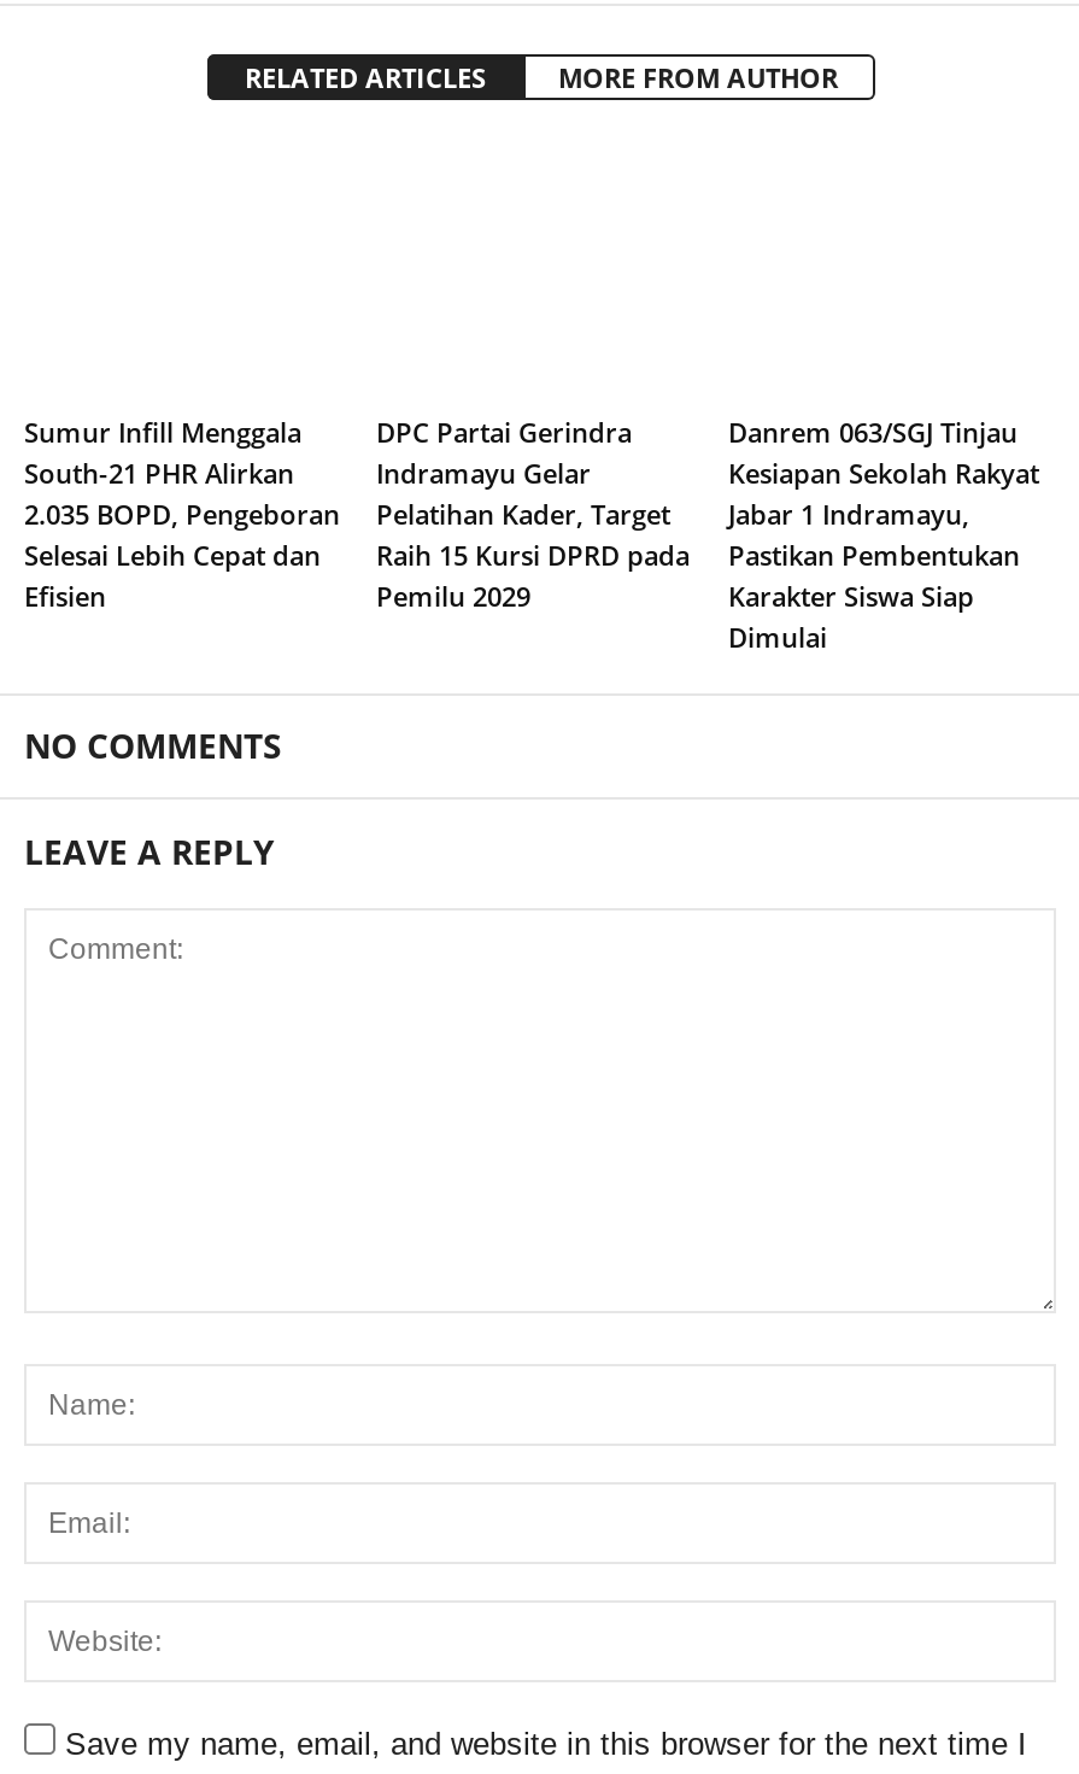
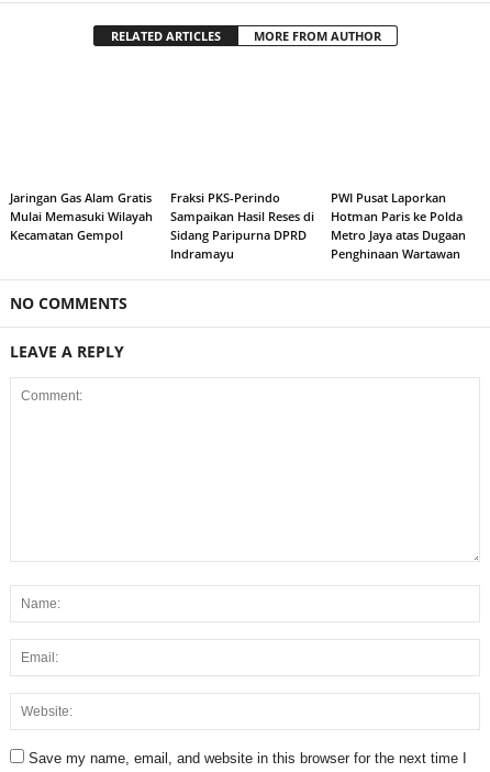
- Sumur Infill Menggala
- South-21 PHR Alirkan
- 2.035 BOPD, Pengeboran
- Selesai Lebih Cepat dan
- Efisien
+ Jaringan Gas Alam Gratis
+ Mulai Memasuki Wilayah
+ Kecamatan Gempol

- DPC Partai Gerindra
- Indramayu Gelar
- Pelatihan Kader, Target
- Raih 15 Kursi DPRD pada
- Pemilu 2029
+ Fraksi PKS-Perindo
+ Sampaikan Hasil Reses di
+ Sidang Paripurna DPRD
+ Indramayu

- Danrem 063/SGJ Tinjau
- Kesiapan Sekolah Rakyat
- Jabar 1 Indramayu,
- Pastikan Pembentukan
- Karakter Siswa Siap
- Dimulai
+ PWI Pusat Laporkan
+ Hotman Paris ke Polda
+ Metro Jaya atas Dugaan
+ Penghinaan Wartawan
